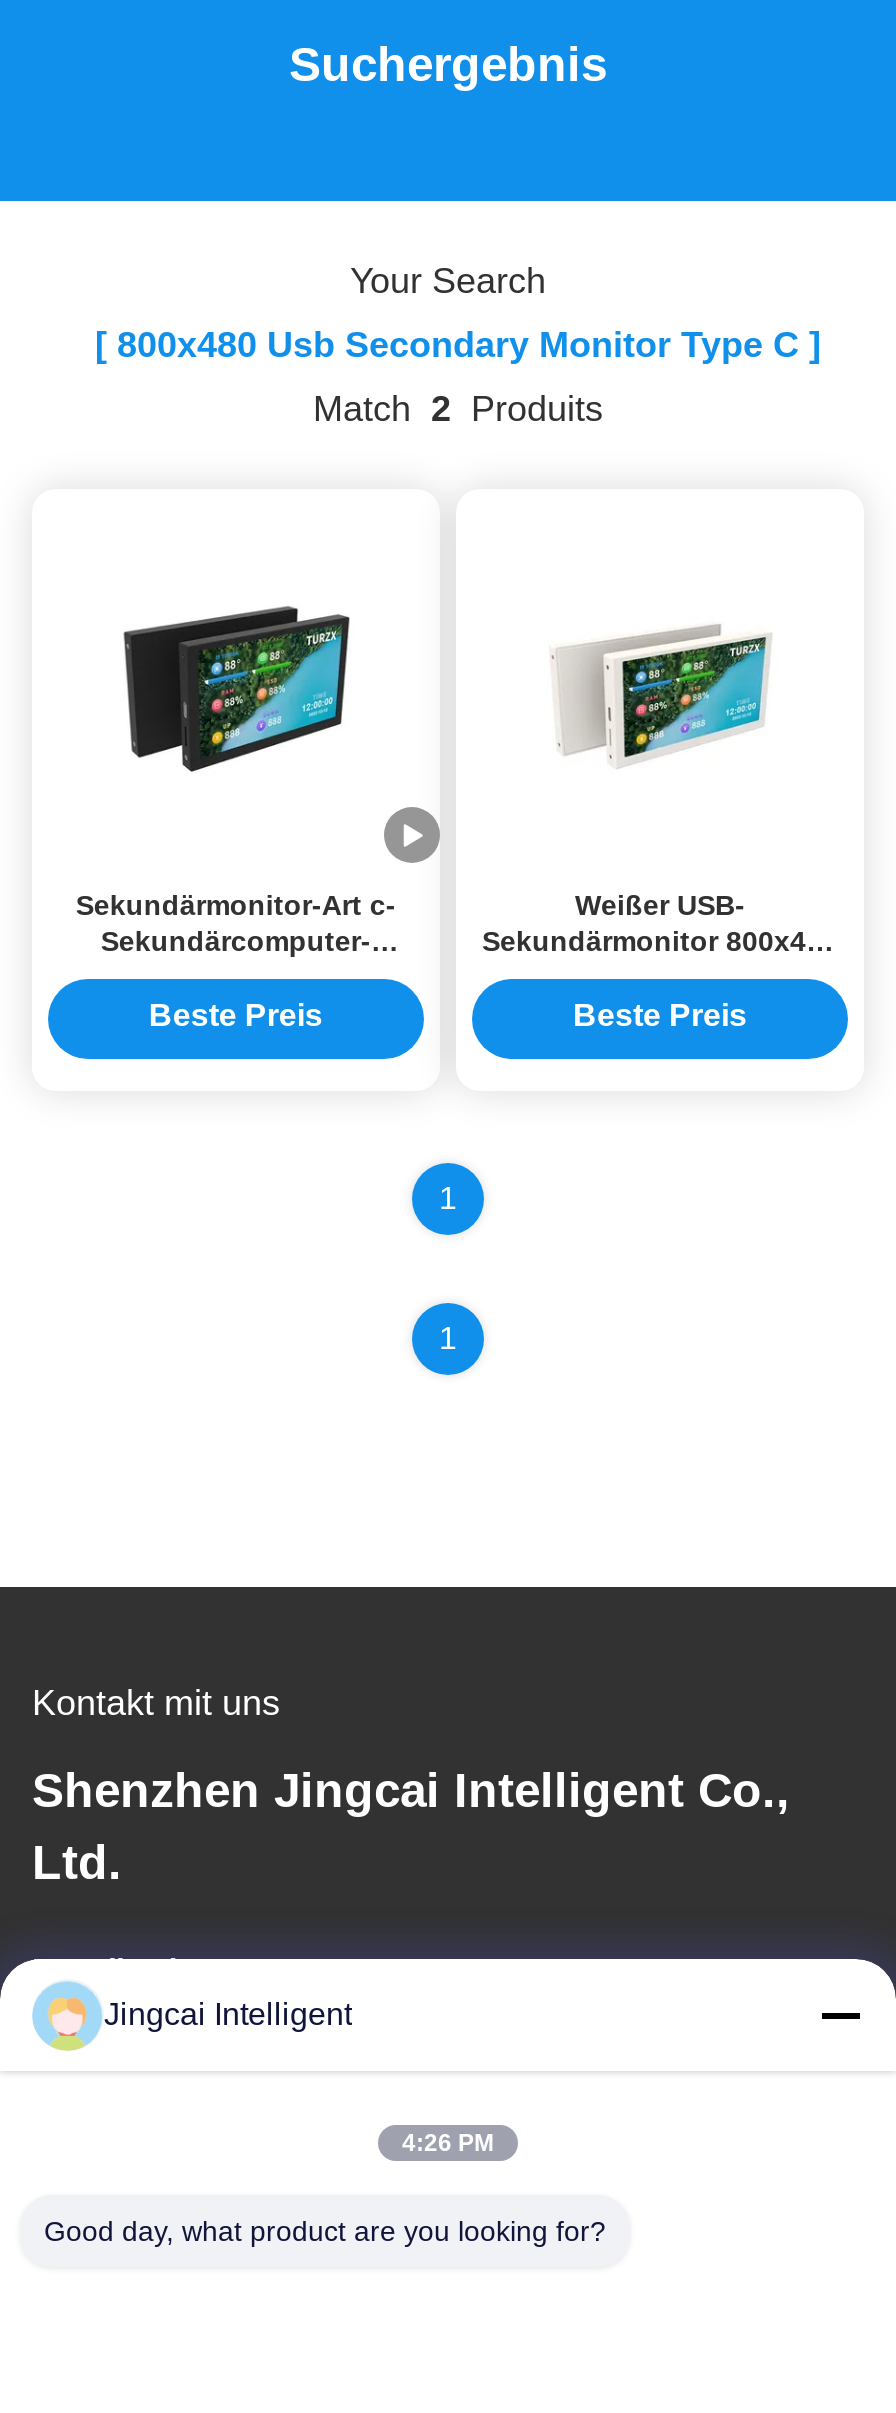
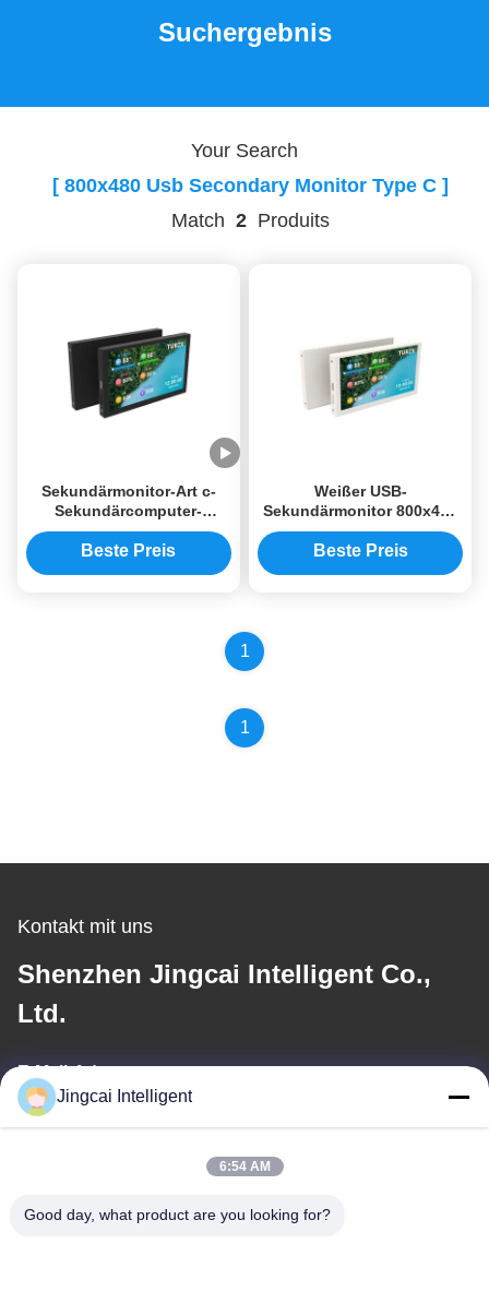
- 4:26 PM
+ 6:54 AM
